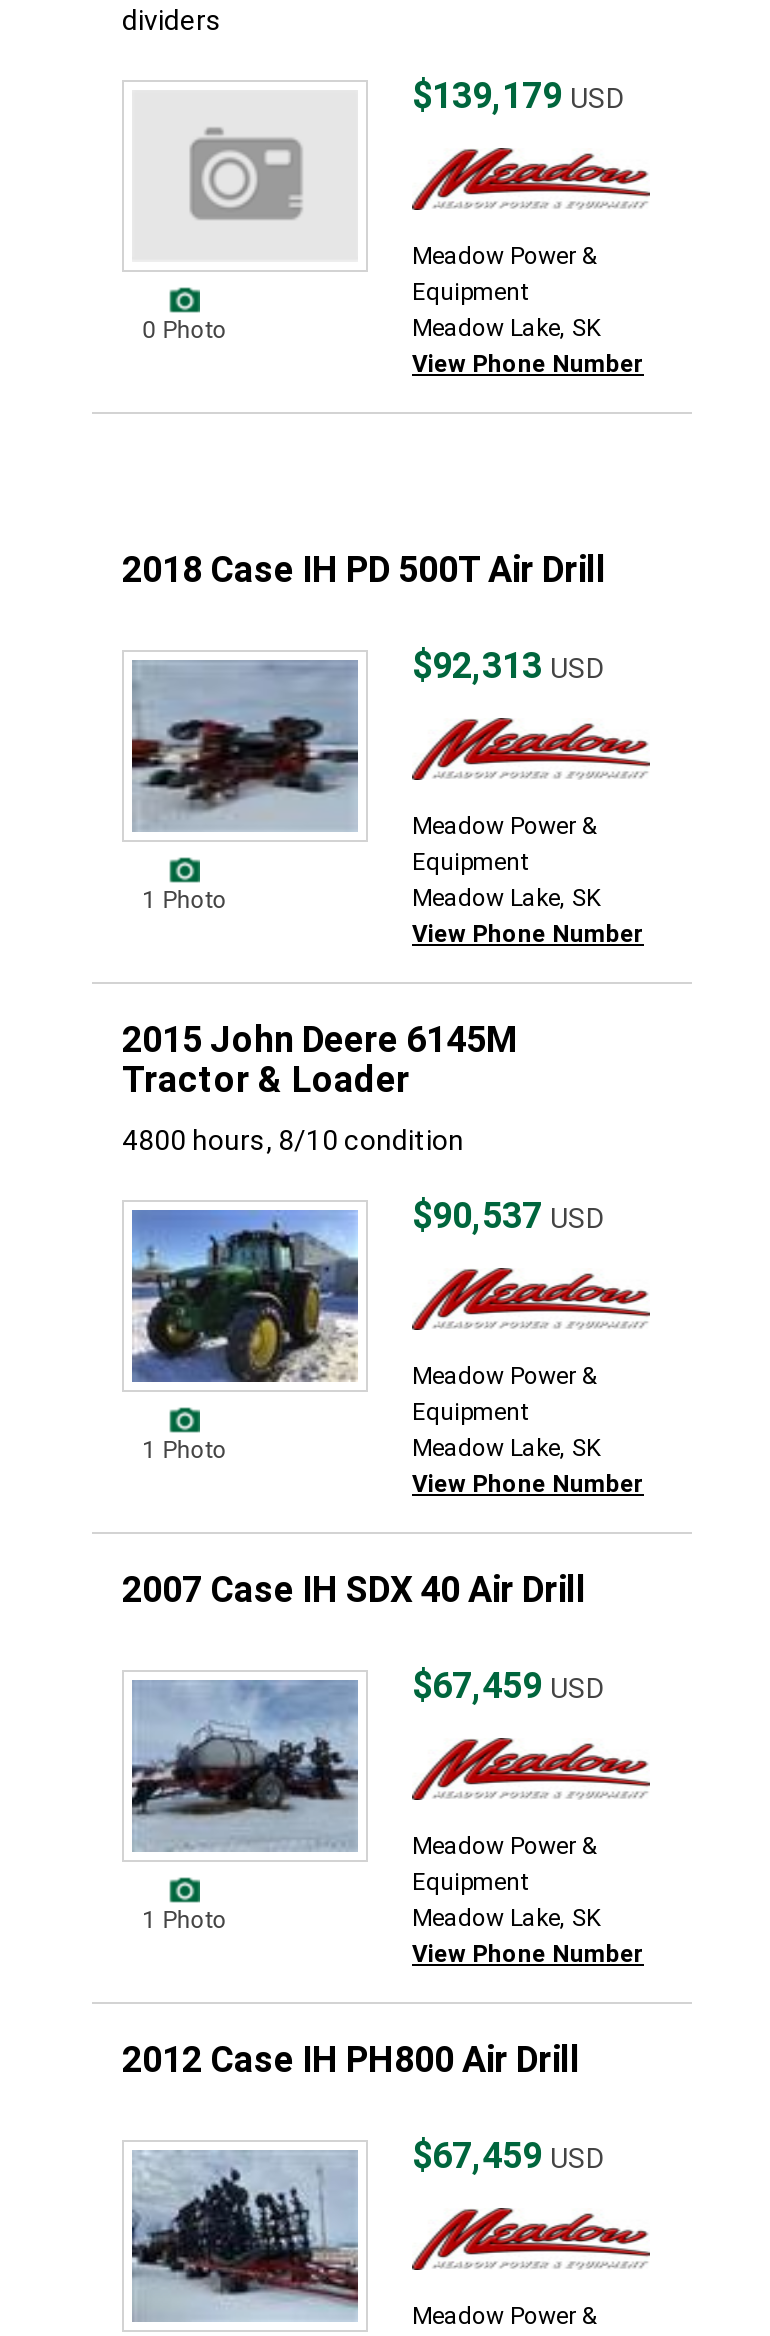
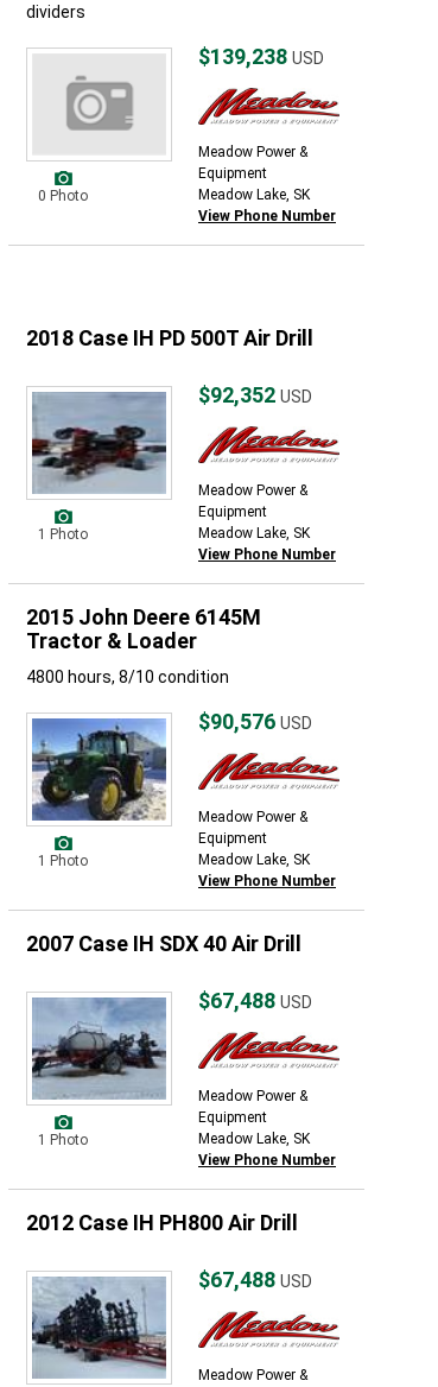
- $139,179 USD
+ $139,238 USD

- $92,313 USD
+ $92,352 USD

- $90,537 USD
+ $90,576 USD

- $67,459 USD
+ $67,488 USD

- $67,459 USD
+ $67,488 USD
